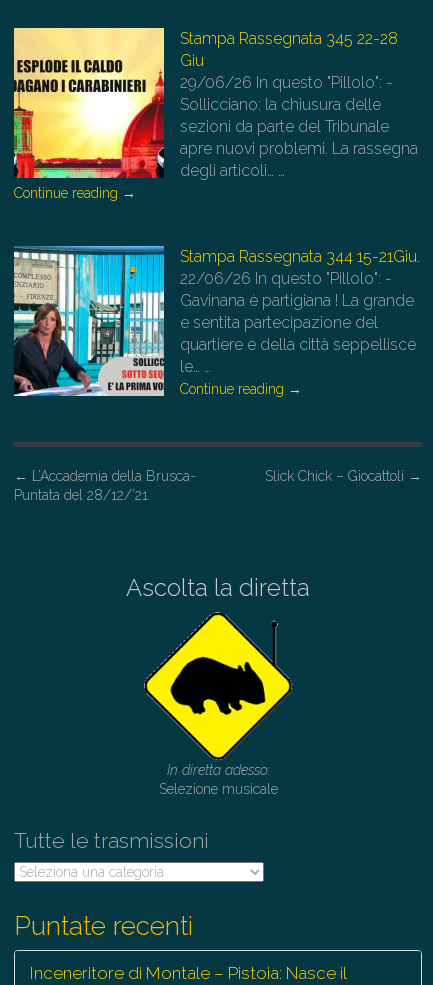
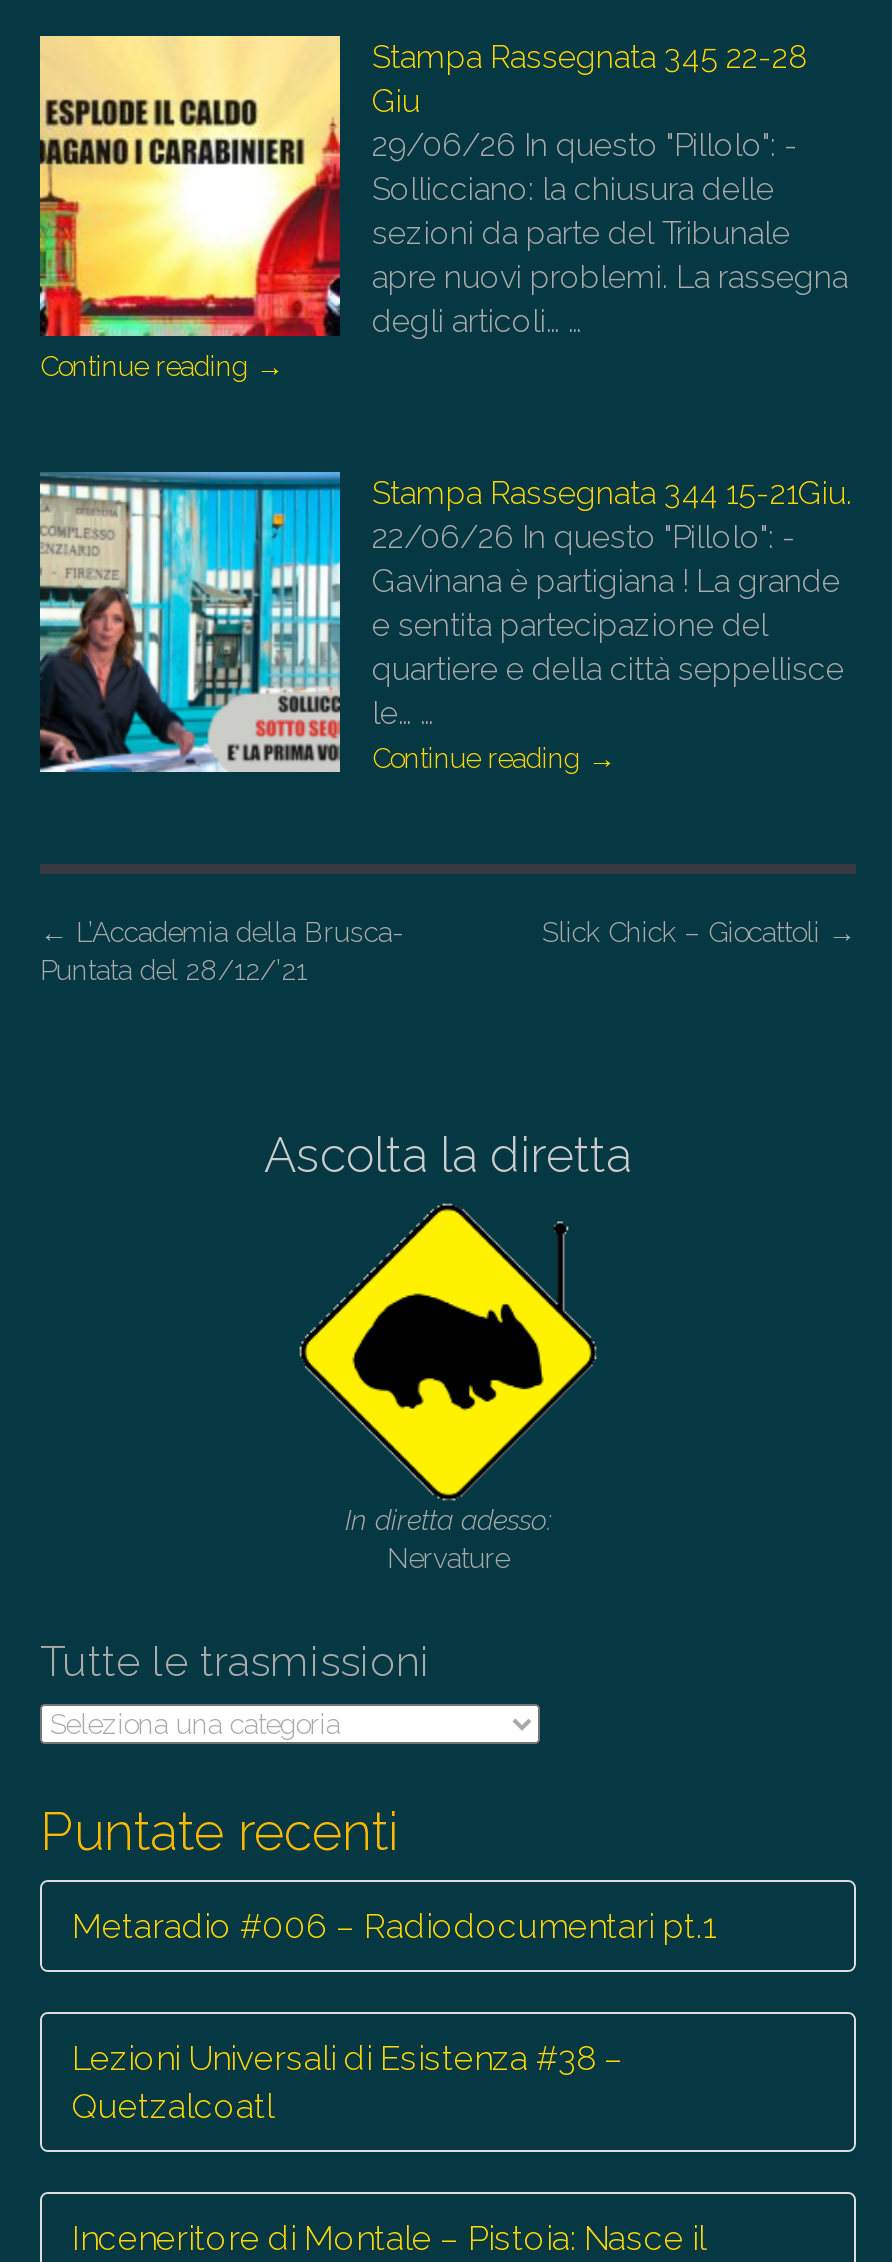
- Selezione musicale
+ Nervature

+ Metaradio #006 – Radiodocumentari pt.1
+ Lezioni Universali di Esistenza #38 –
+ Quetzalcoatl
